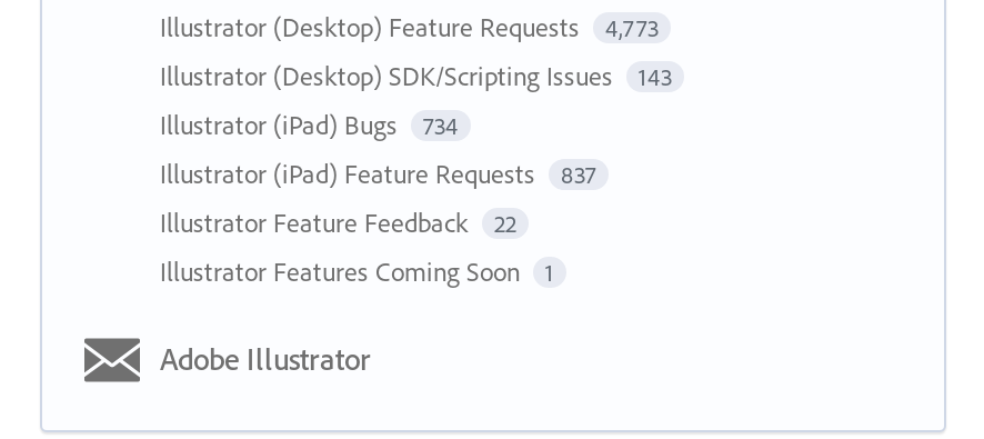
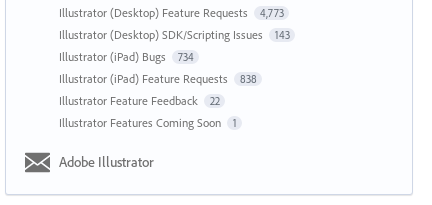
- Illustrator (iPad) Feature Requests 837
+ Illustrator (iPad) Feature Requests 838
